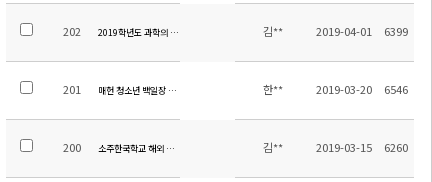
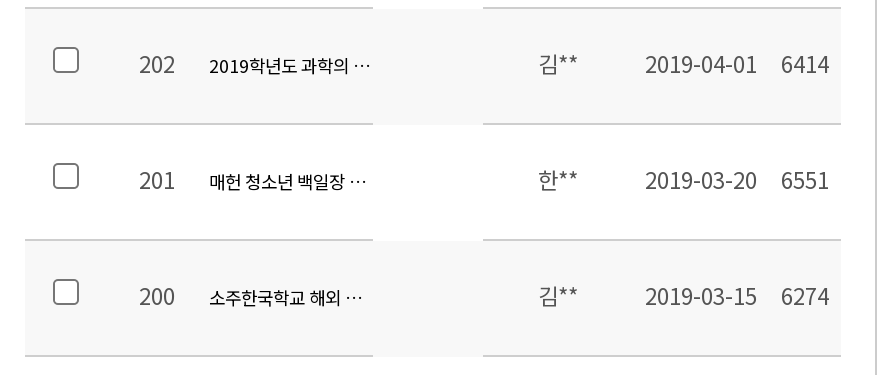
- 2019-04-01 6399
+ 2019-04-01 6414

- 2019-03-20 6546
+ 2019-03-20 6551

- 2019-03-15 6260
+ 2019-03-15 6274
